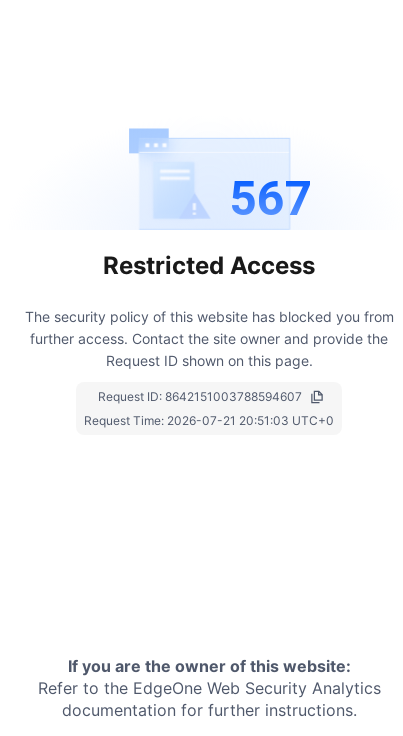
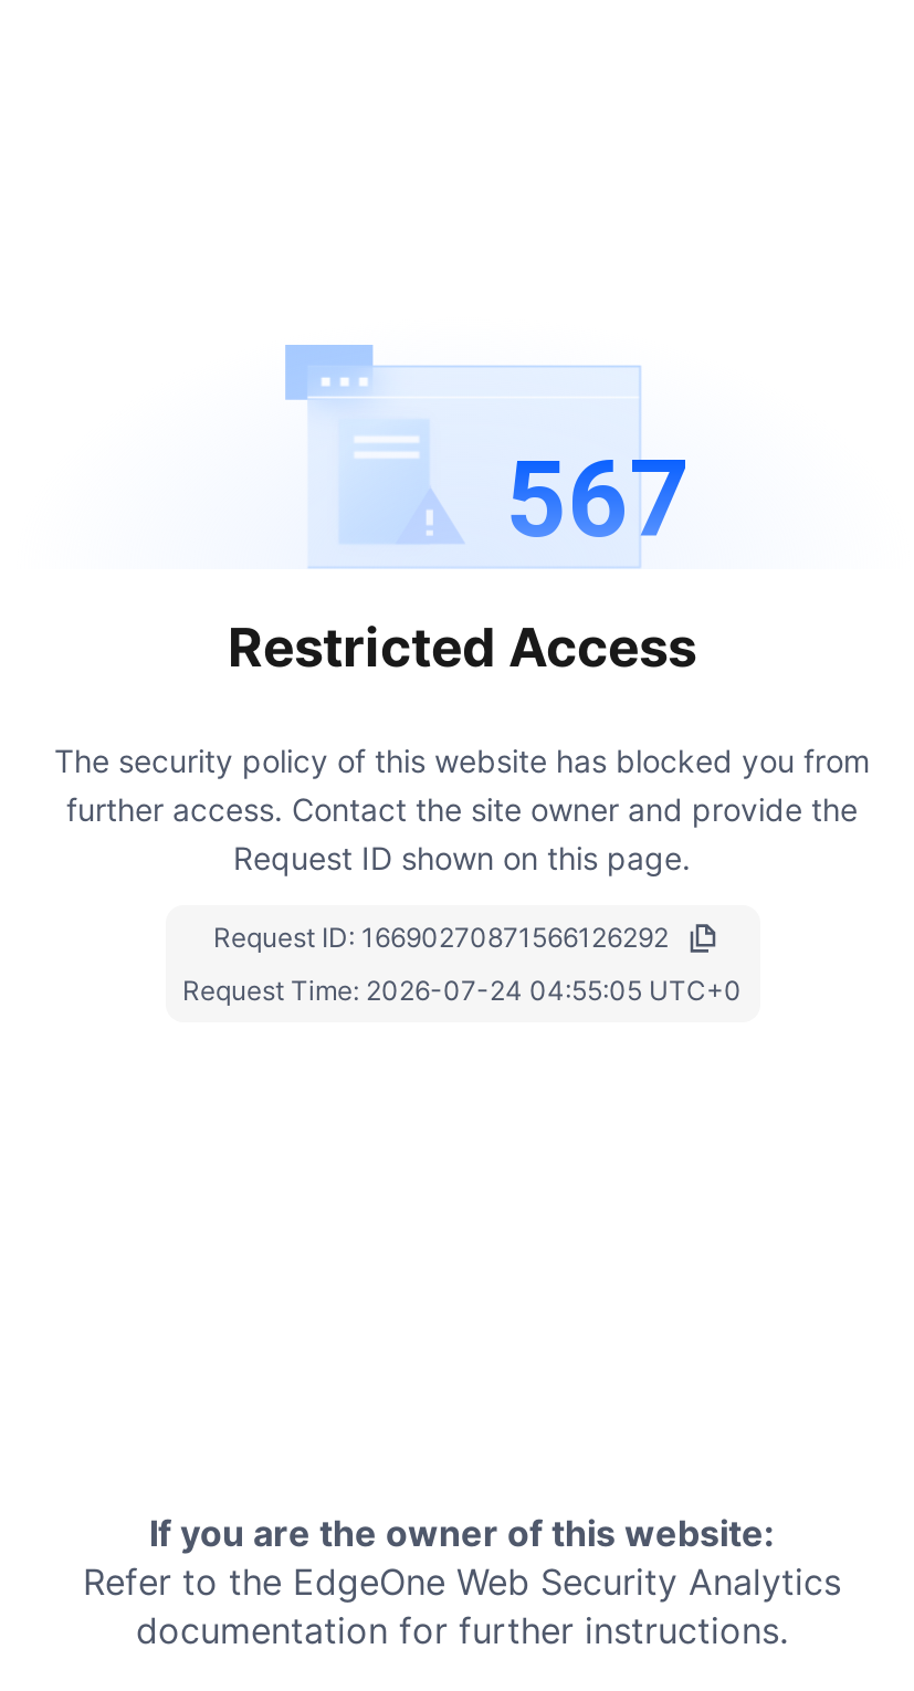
- Request ID: 8642151003788594607
+ Request ID: 16690270871566126292

- Request Time: 2026-07-21 20:51:03 UTC+0
+ Request Time: 2026-07-24 04:55:05 UTC+0
